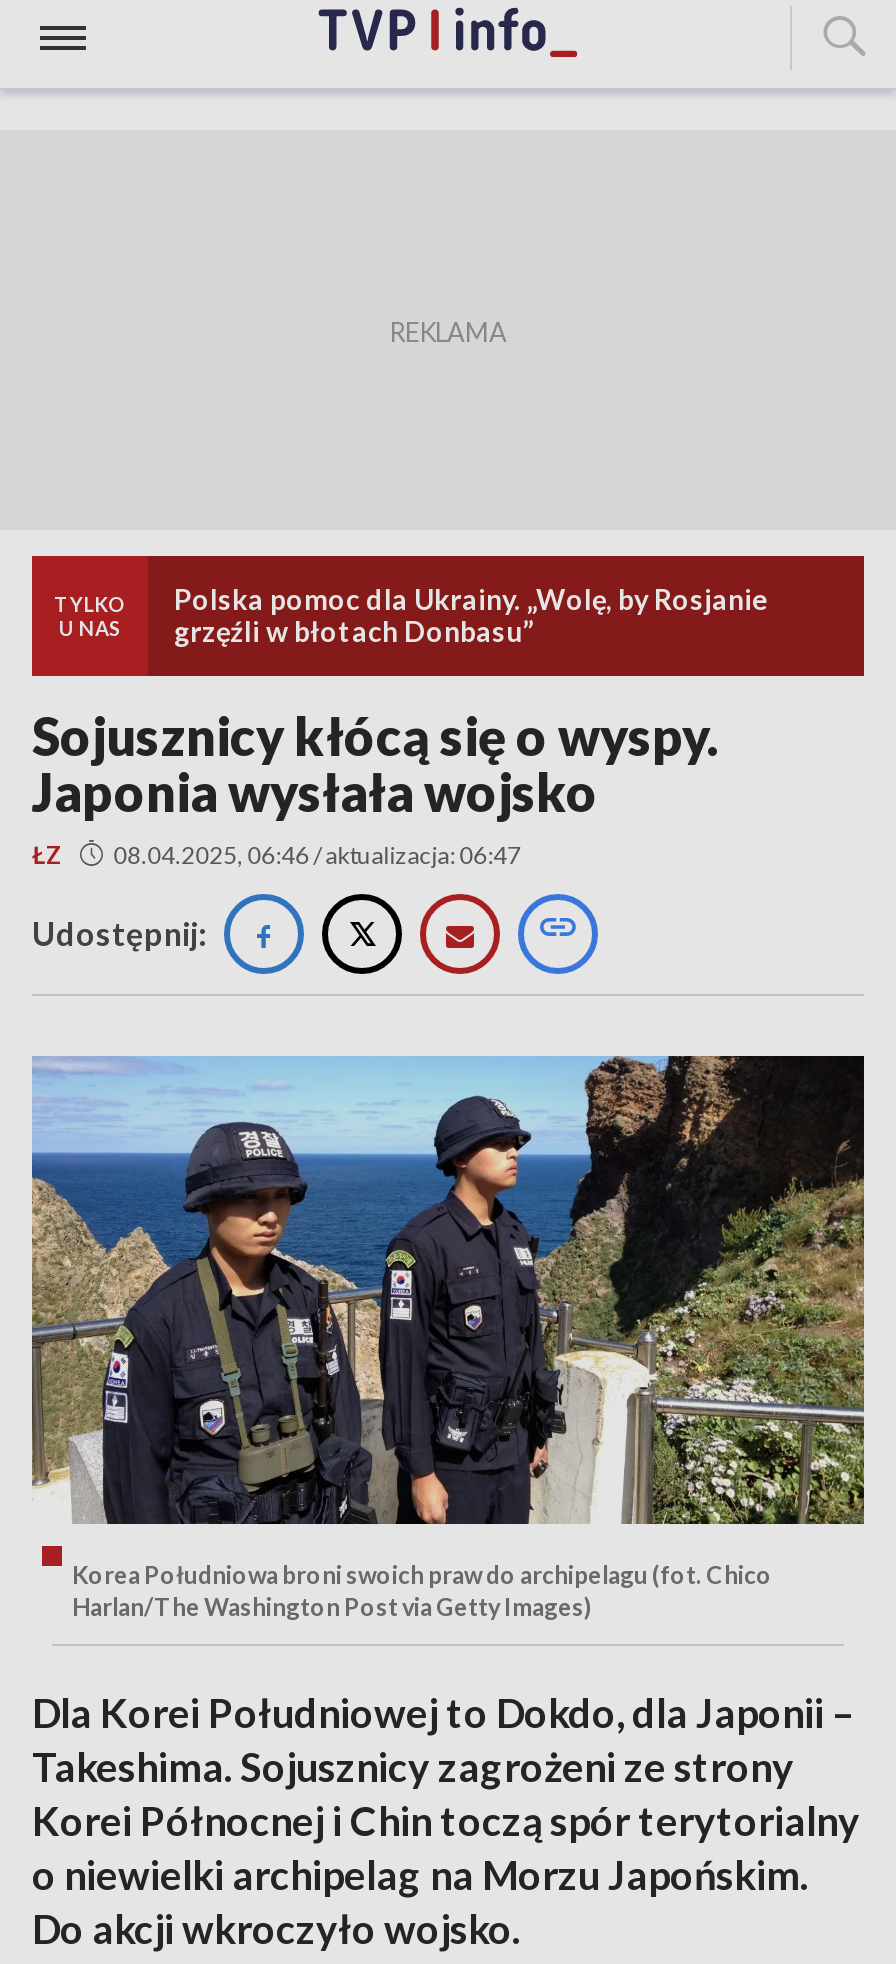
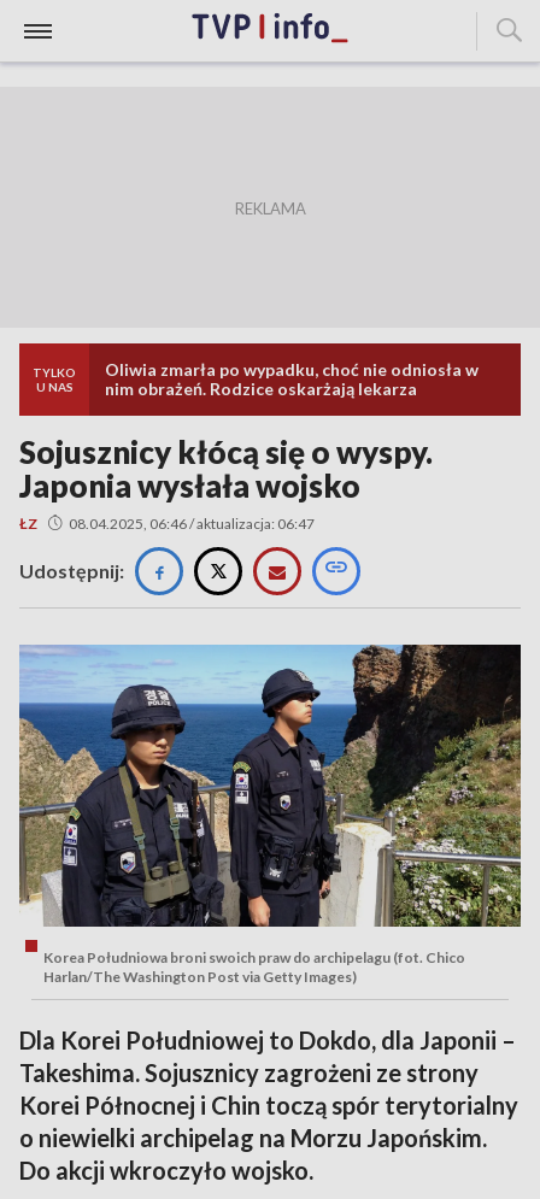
- Polska pomoc dla Ukrainy. „Wolę, by Rosjanie
- grzęźli w błotach Donbasu”
+ Oliwia zmarła po wypadku, choć nie odniosła w
+ nim obrażeń. Rodzice oskarżają lekarza
